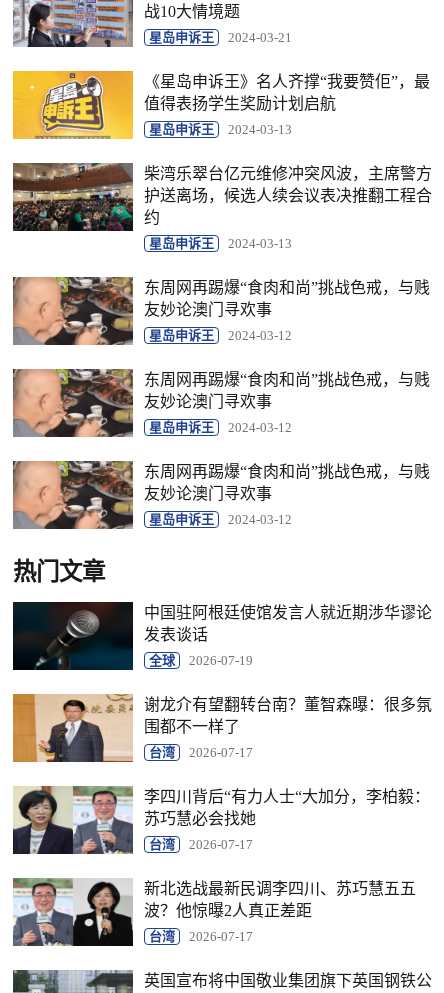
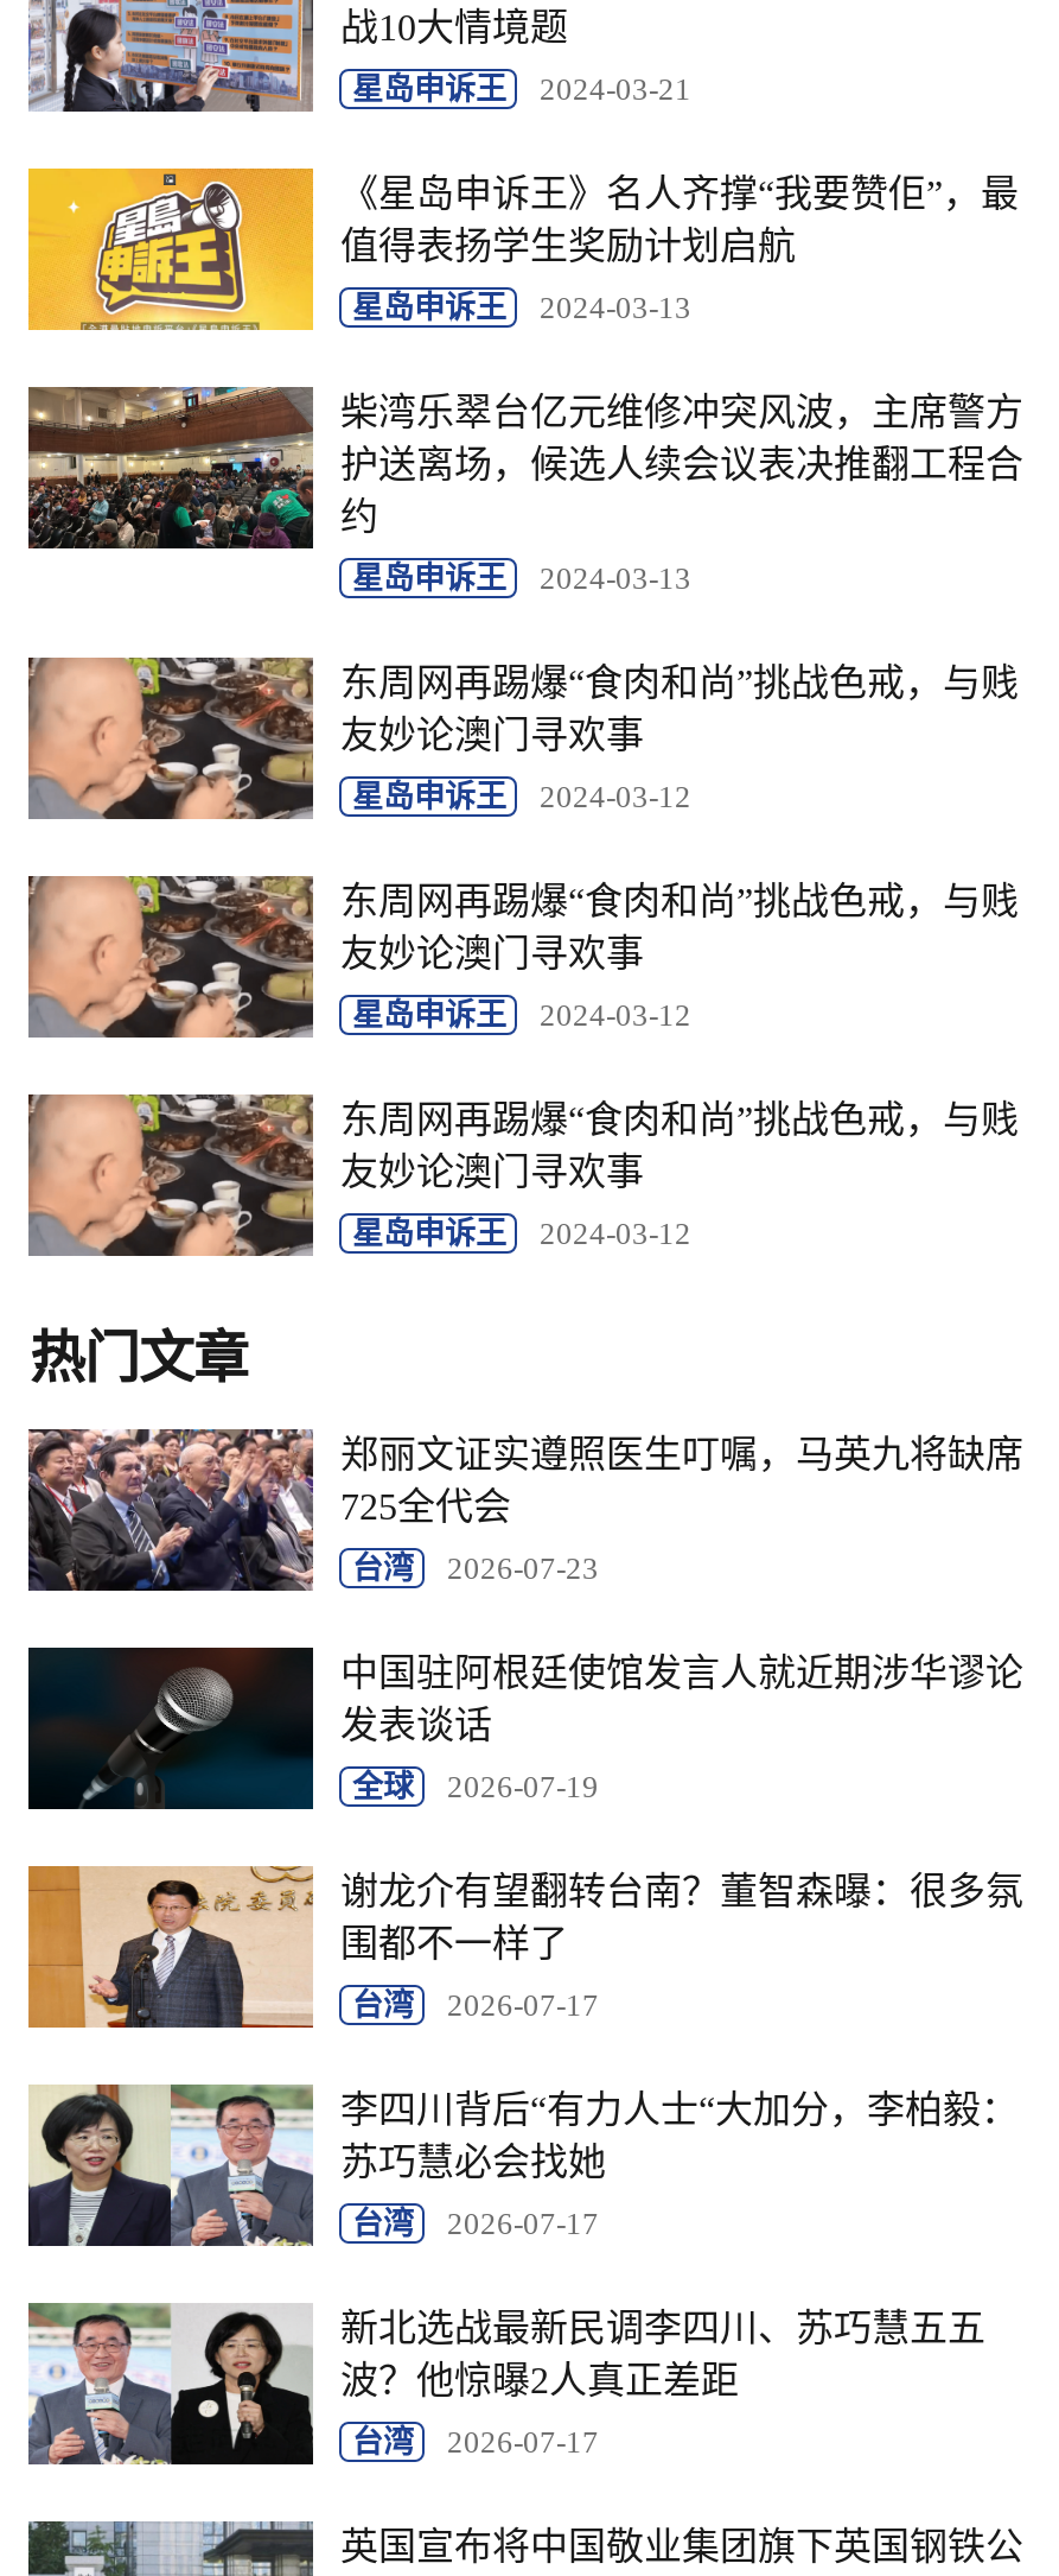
+ [image]
+ 郑丽文证实遵照医生叮嘱，马英九将缺席
+ 725全代会
+ 台湾
+ 2026-07-23
